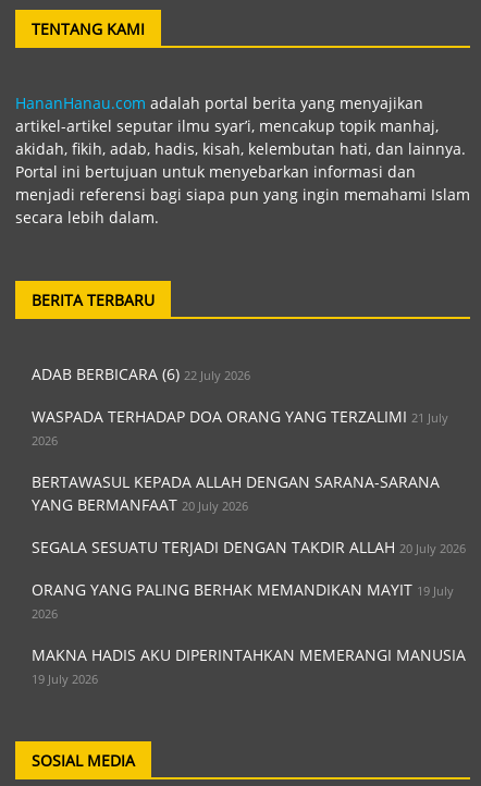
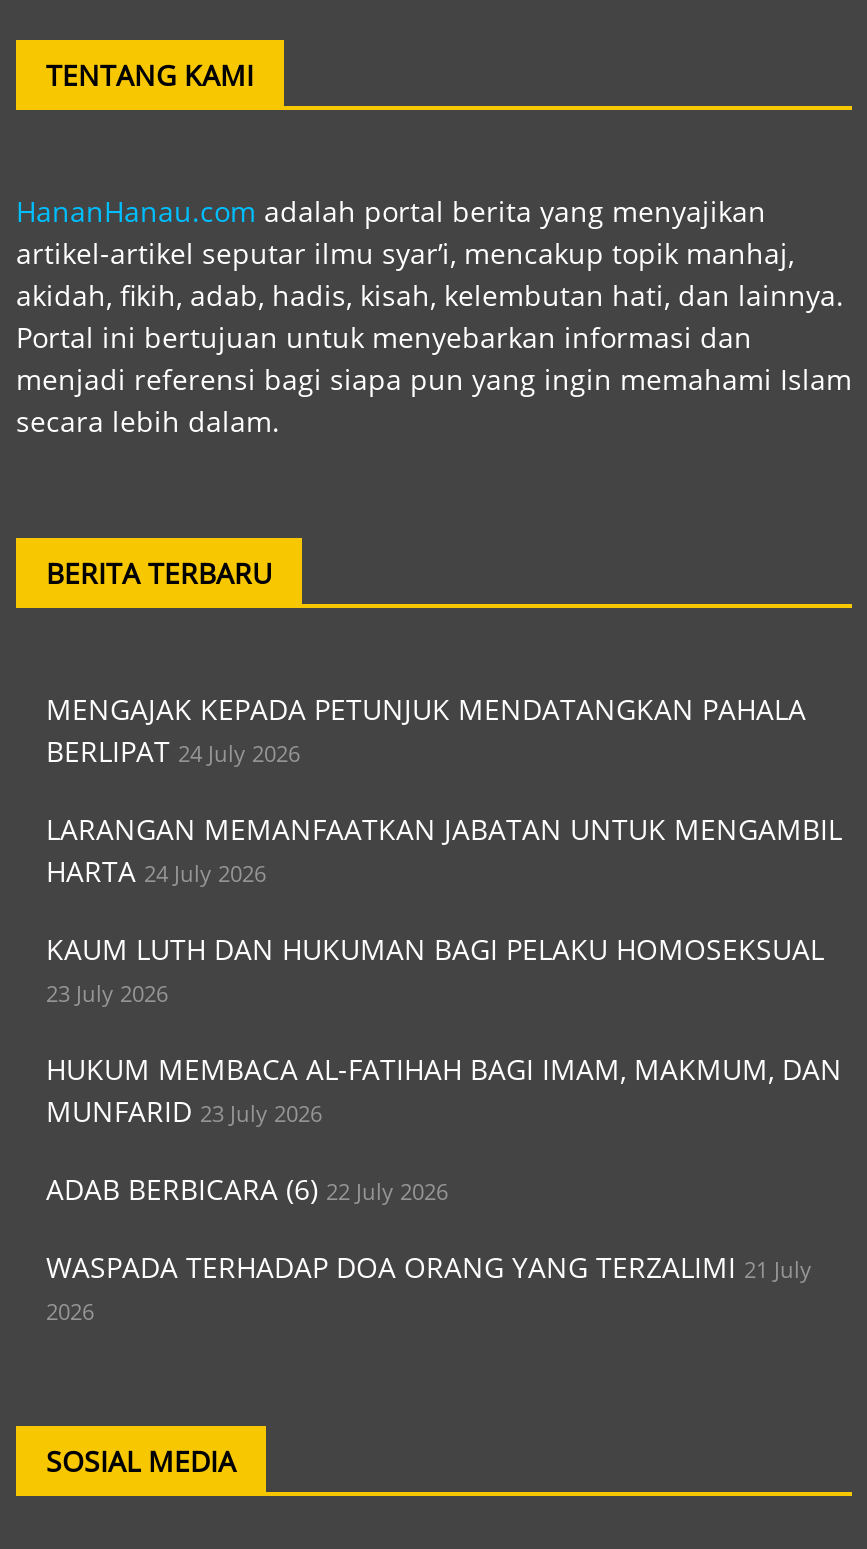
+ MENGAJAK KEPADA PETUNJUK MENDATANGKAN PAHALA
+ BERLIPAT 24 July 2026
+ LARANGAN MEMANFAATKAN JABATAN UNTUK MENGAMBIL
+ HARTA 24 July 2026
+ KAUM LUTH DAN HUKUMAN BAGI PELAKU HOMOSEKSUAL
+ 23 July 2026
+ HUKUM MEMBACA AL-FATIHAH BAGI IMAM, MAKMUM, DAN
+ MUNFARID 23 July 2026

moved down: ADAB BERBICARA (6) 22 July 2026 | WASPADA TERHADAP DOA ORANG YANG TERZALIMI 21 July | 2026

- BERTAWASUL KEPADA ALLAH DENGAN SARANA-SARANA
- YANG BERMANFAAT 20 July 2026
- SEGALA SESUATU TERJADI DENGAN TAKDIR ALLAH 20 July 2026
- ORANG YANG PALING BERHAK MEMANDIKAN MAYIT 19 July
- 2026
- MAKNA HADIS AKU DIPERINTAHKAN MEMERANGI MANUSIA
- 19 July 2026
